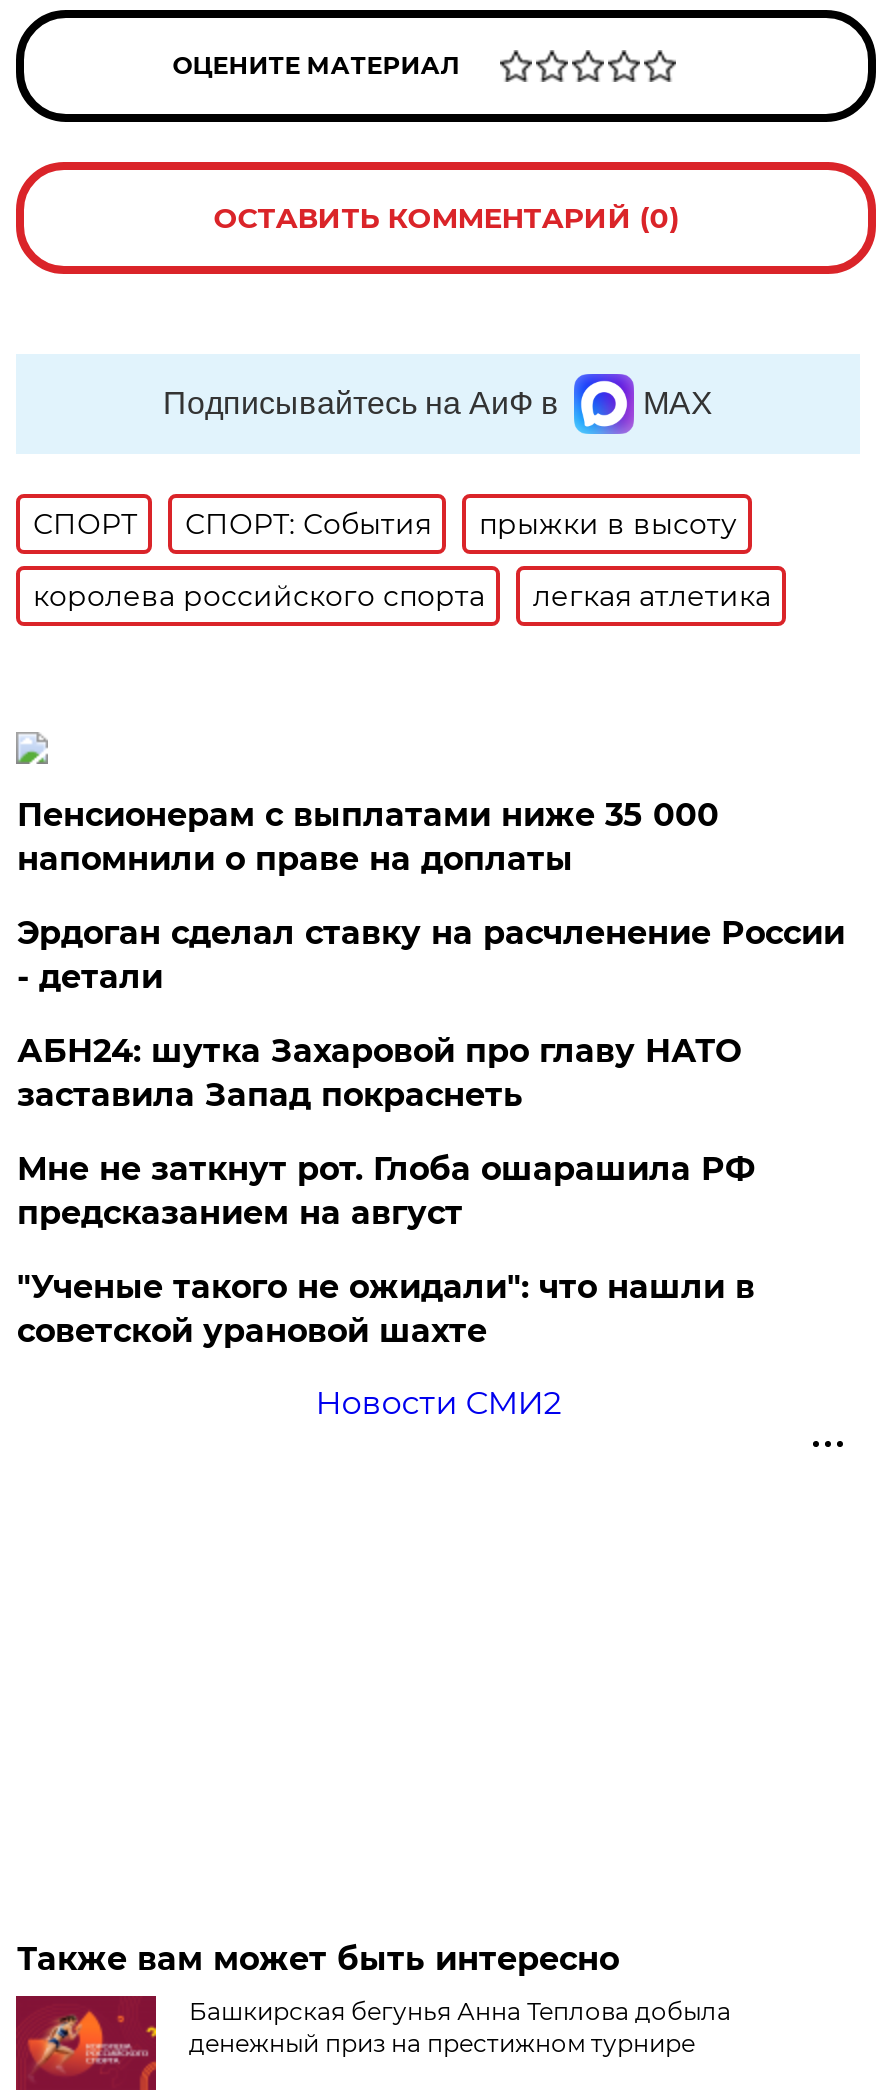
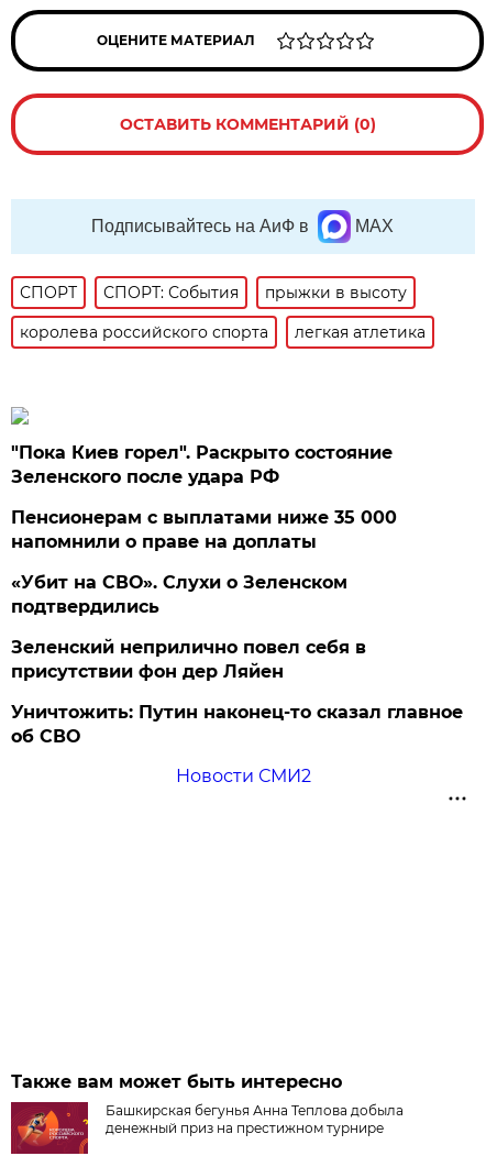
+ "Пока Киев горел". Раскрыто состояние
+ Зеленского после удара РФ

moved down: Пенсионерам с выплатами ниже 35 000 | напомнили о праве на доплаты

- Эрдоган сделал ставку на расчленение России
- - детали
- АБН24: шутка Захаровой про главу НАТО
- заставила Запад покраснеть
- Мне не заткнут рот. Глоба ошарашила РФ
- предсказанием на август
- "Ученые такого не ожидали": что нашли в
- советской урановой шахте
+ «Убит на СВО». Слухи о Зеленском
+ подтвердились
+ Зеленский неприлично повел cебя в
+ присутствии фон дер Ляйен
+ Уничтожить: Путин наконец-то сказал главное
+ об СВО
